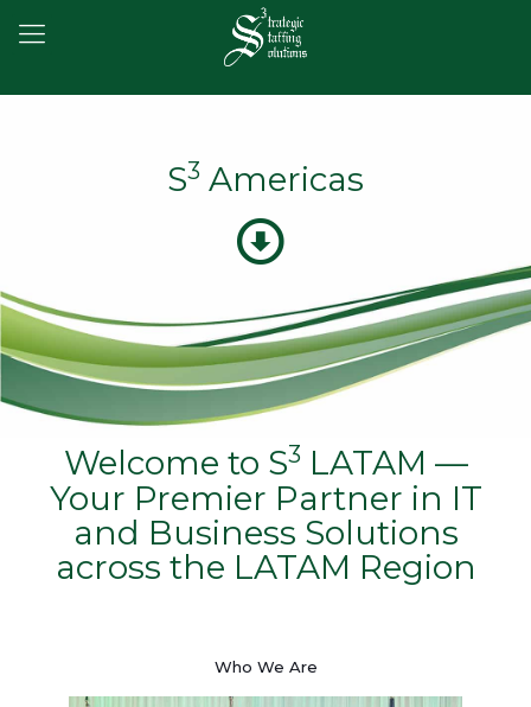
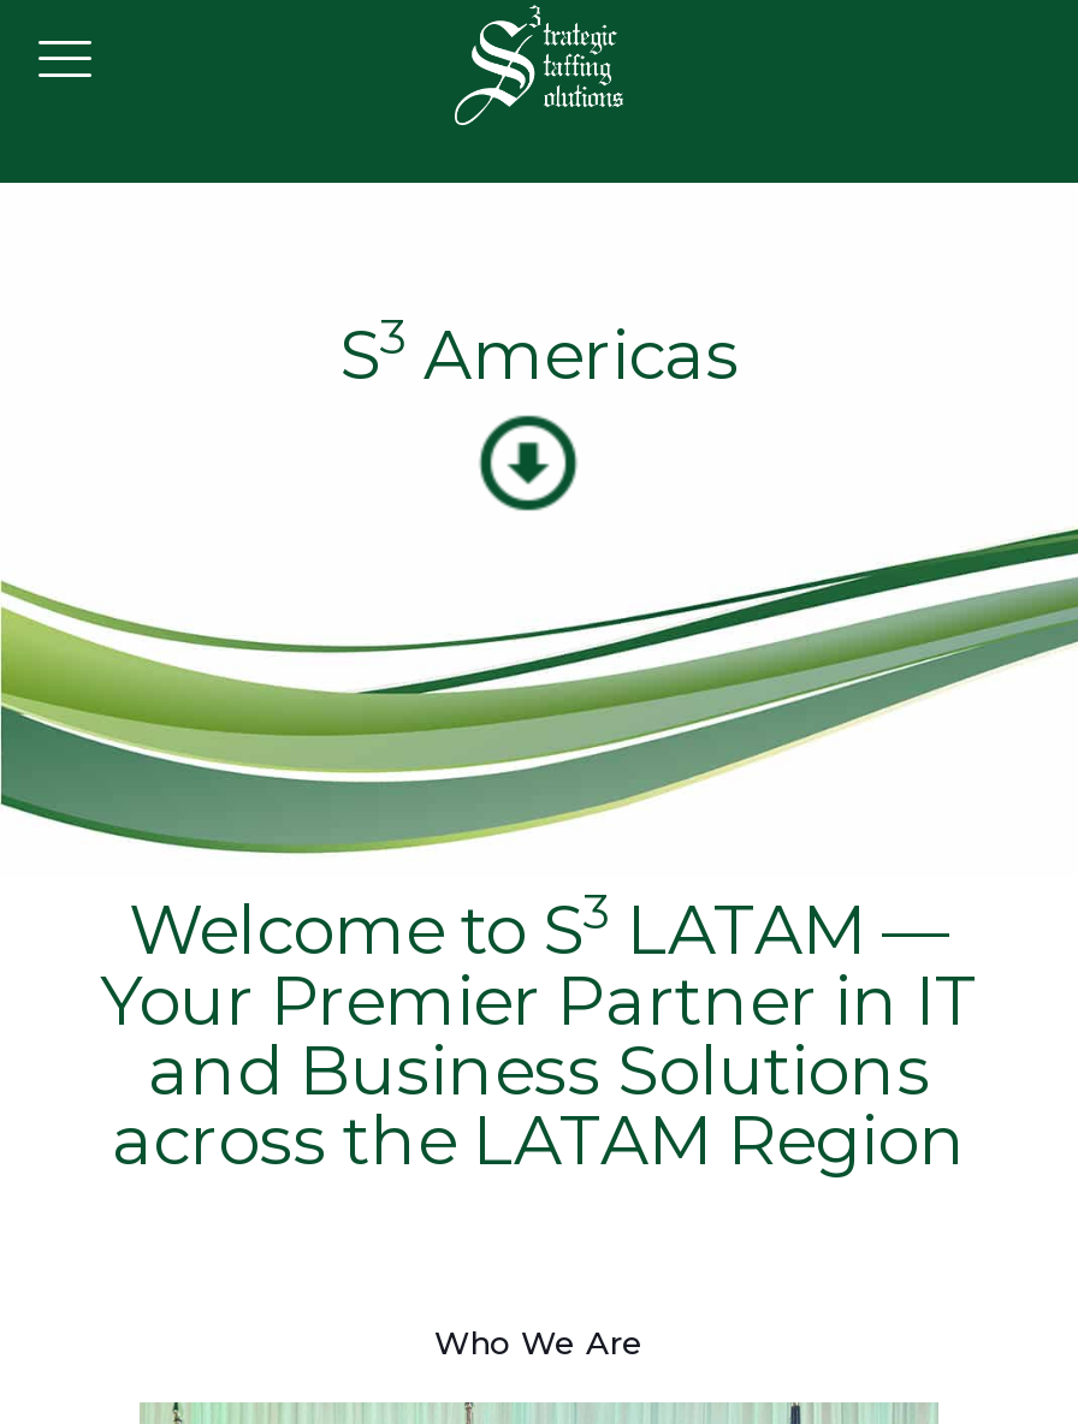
- [image]
+ [image]
